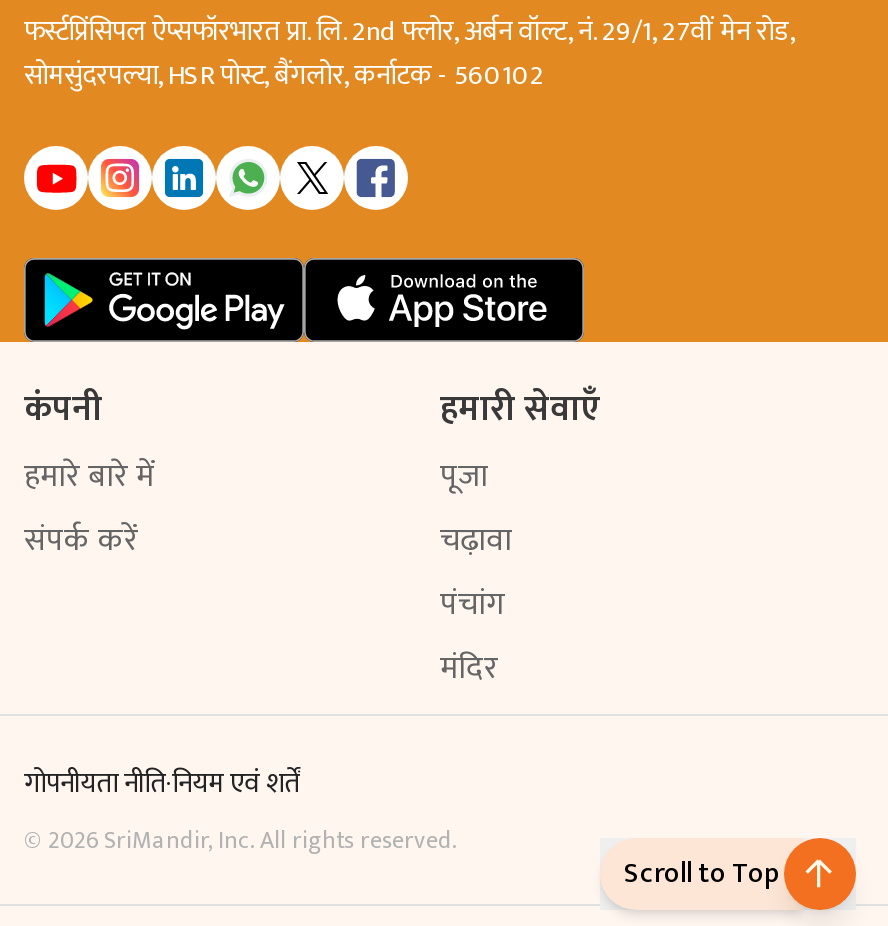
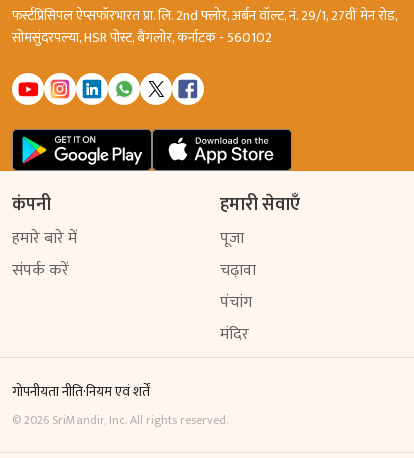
- [image]
